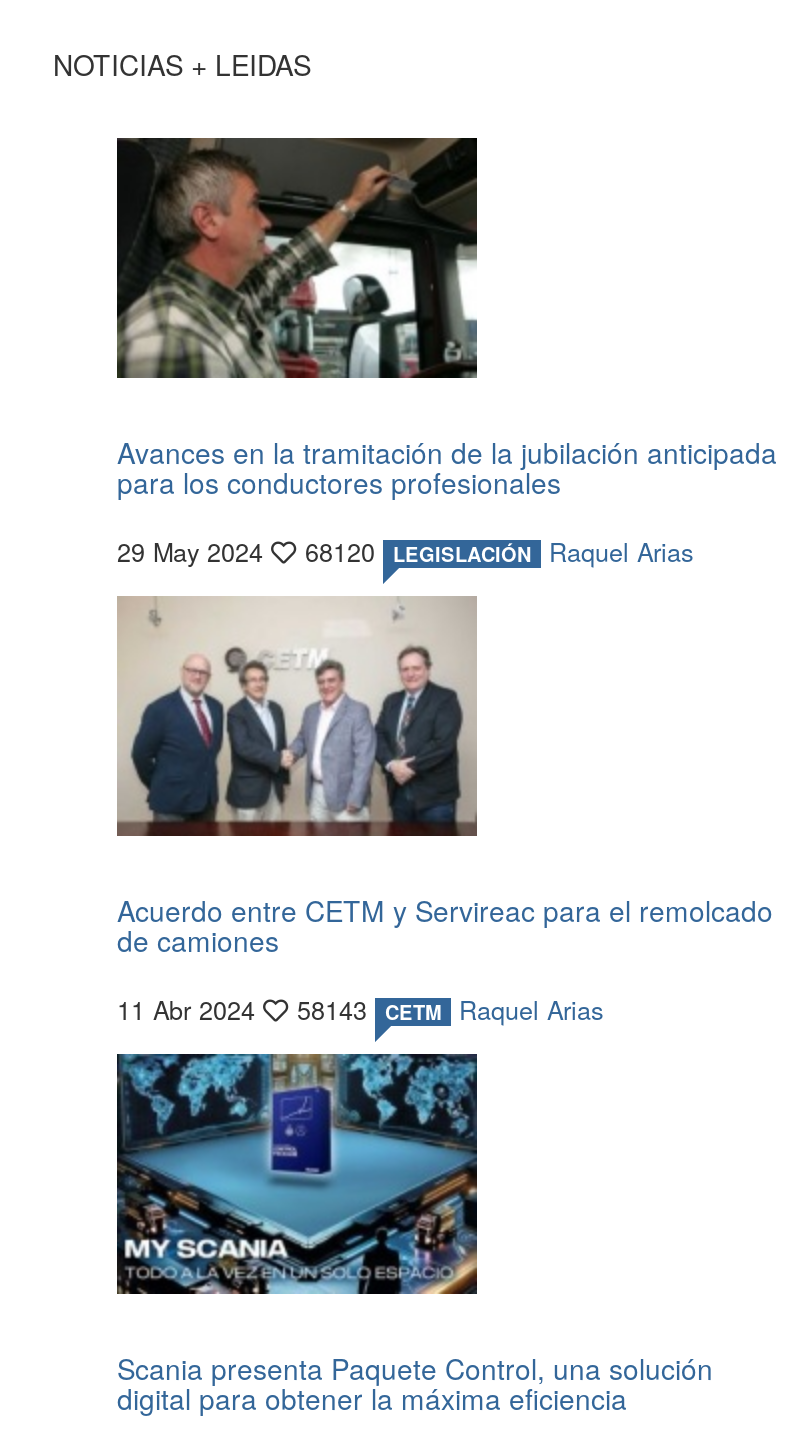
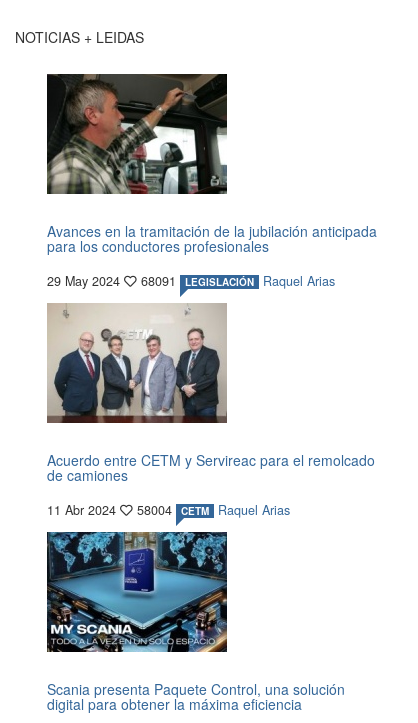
- 29 May 2024 68120 LEGISLACIÓN Raquel Arias
+ 29 May 2024 68091 LEGISLACIÓN Raquel Arias

- 11 Abr 2024 58143 CETM Raquel Arias
+ 11 Abr 2024 58004 CETM Raquel Arias
